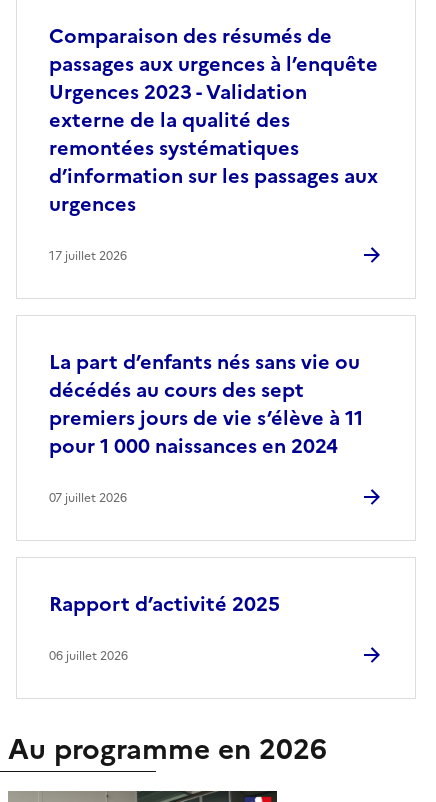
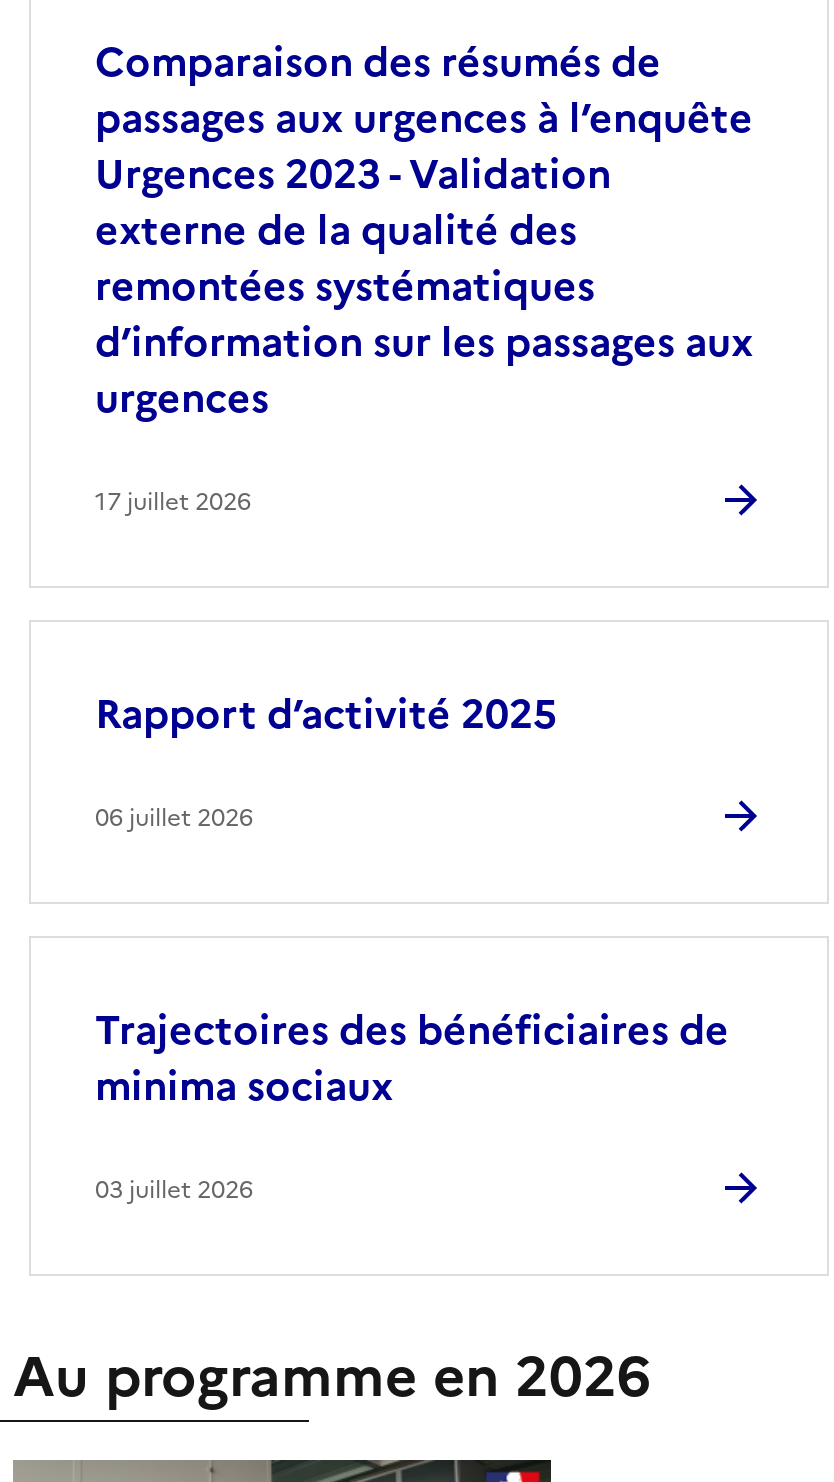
- La part d’enfants nés sans vie ou
- décédés au cours des sept
- premiers jours de vie s’élève à 11
- pour 1 000 naissances en 2024
- 07 juillet 2026

moved up: Rapport d’activité 2025 | 06 juillet 2026

+ Trajectoires des bénéficiaires de
+ minima sociaux
+ 03 juillet 2026
